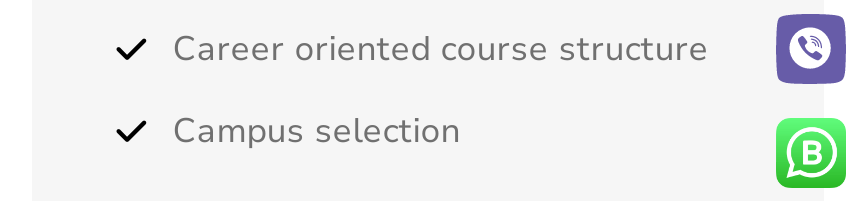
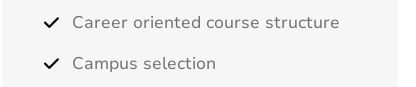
- [image]

- [image]
